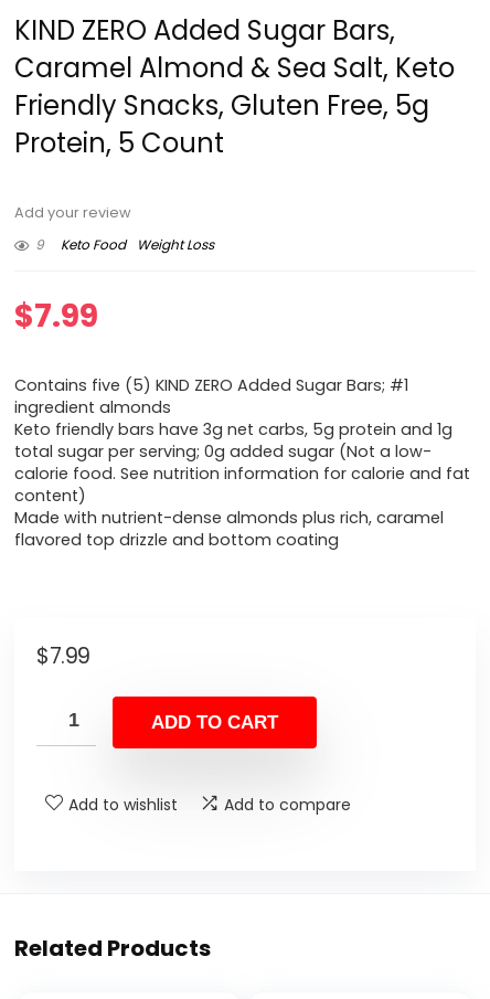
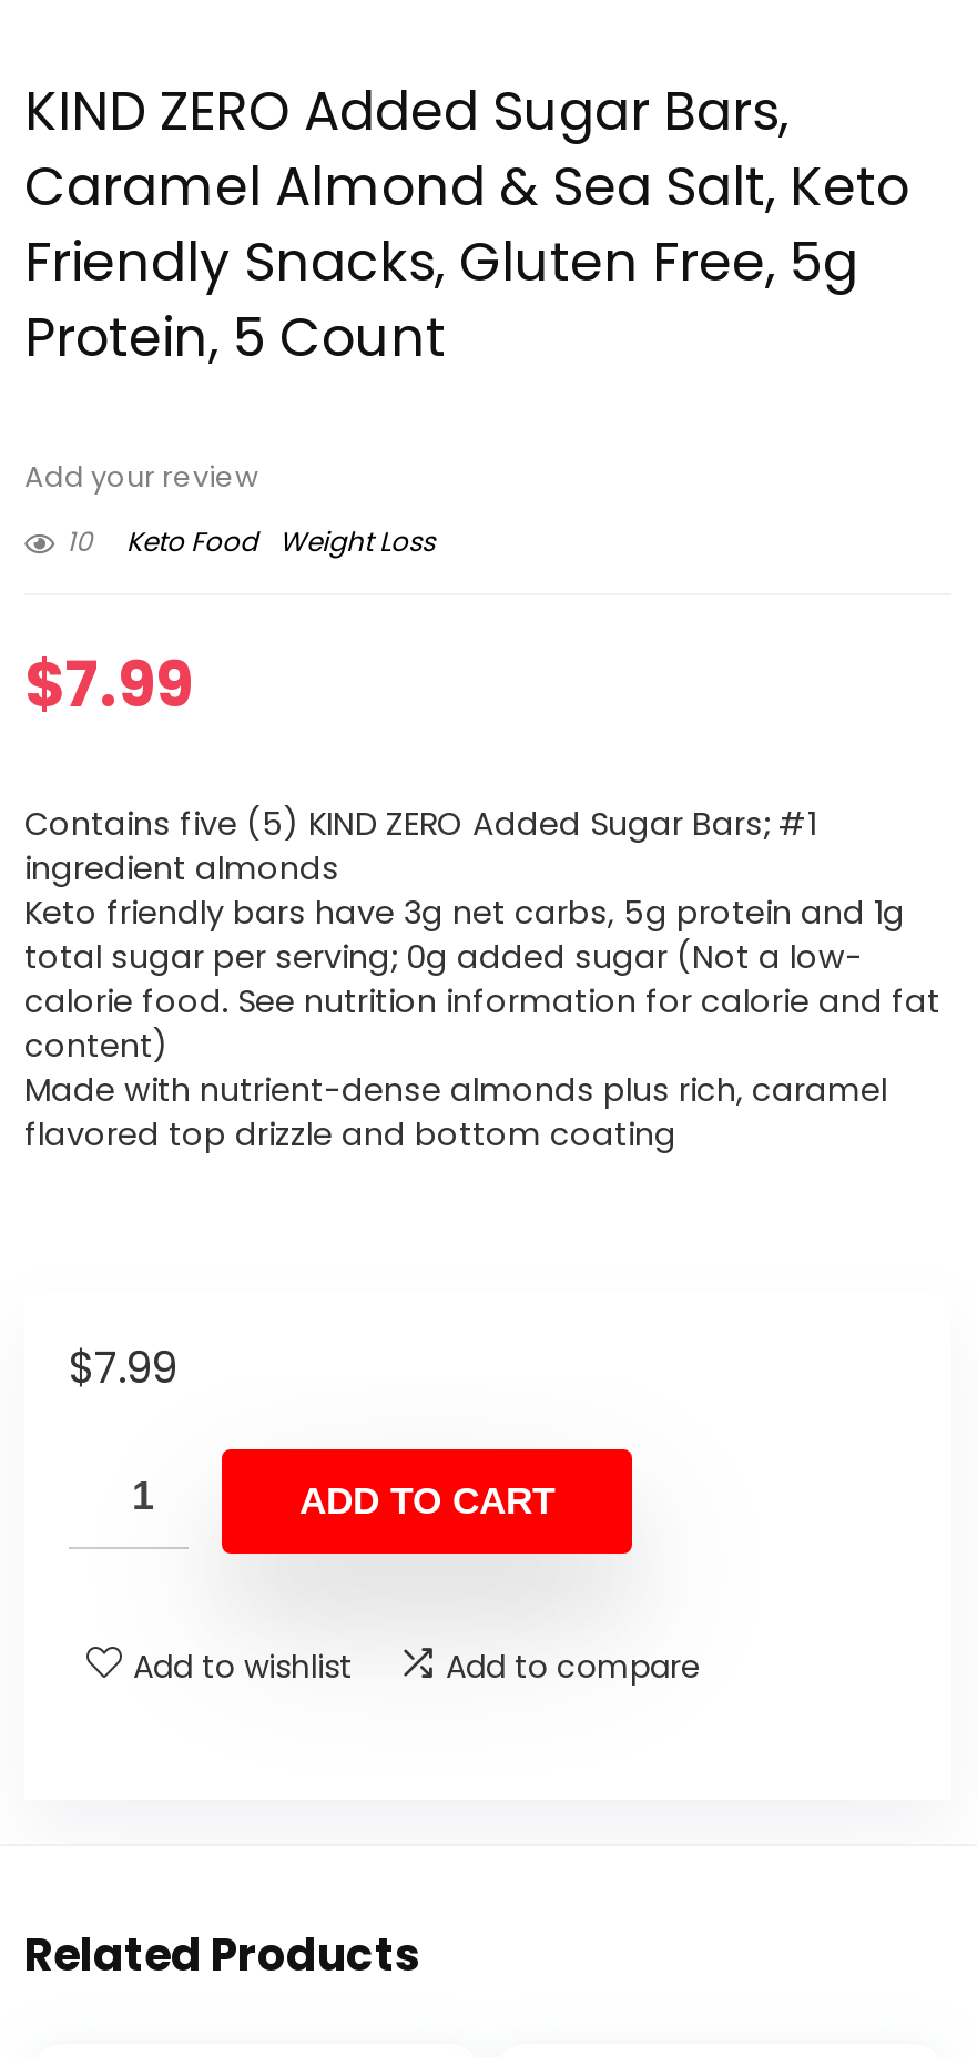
- 9 Keto Food Weight Loss
+ 10 Keto Food Weight Loss
